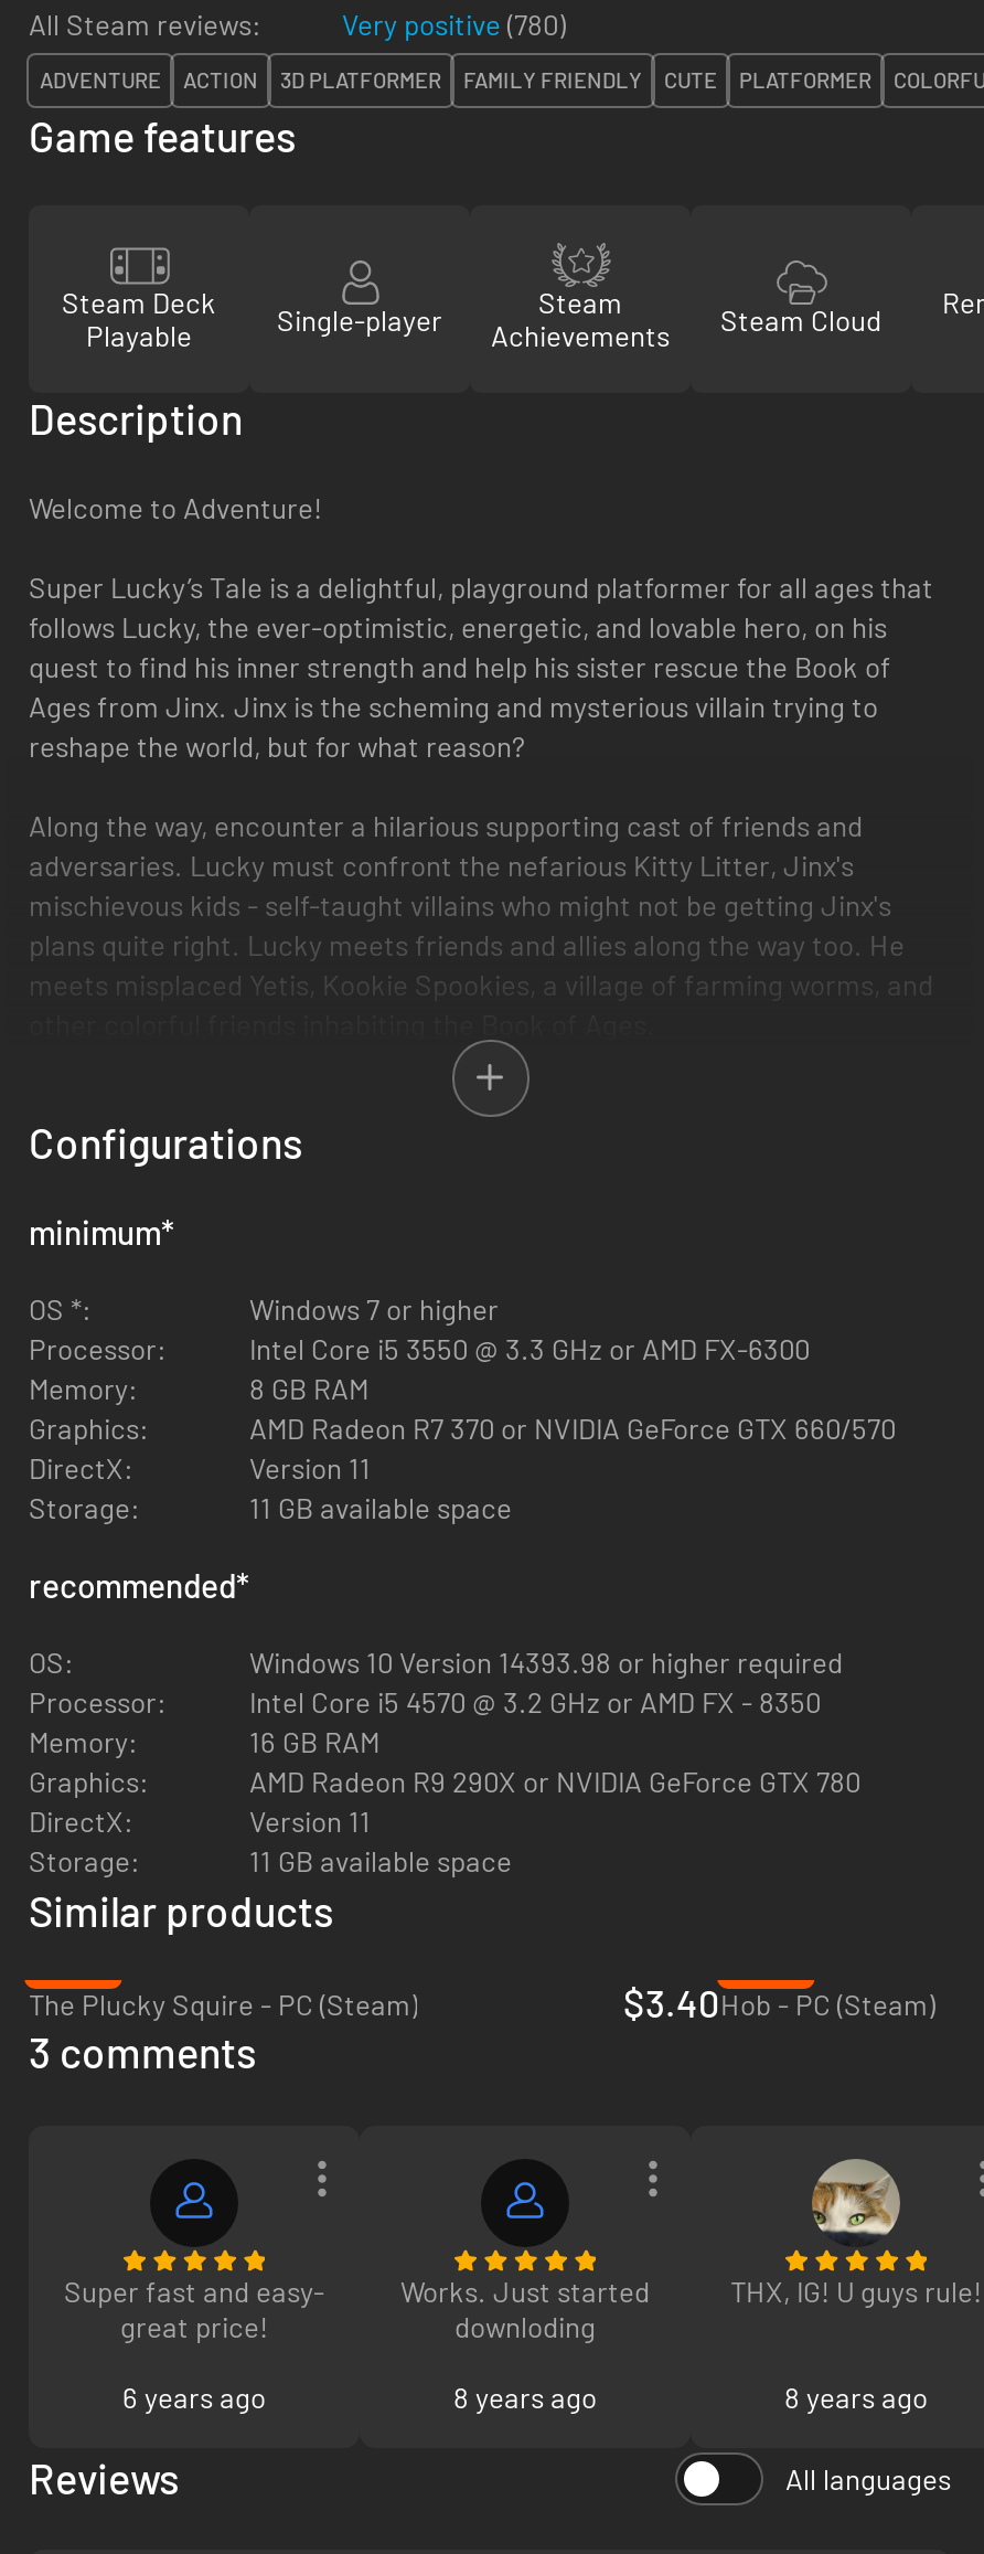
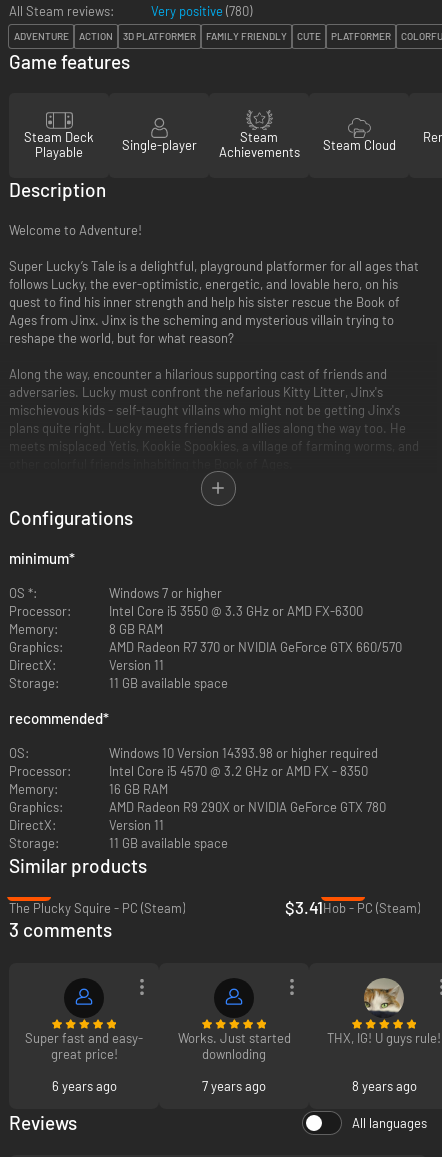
- $3.40 Hob - PC (Steam)
+ $3.41 Hob - PC (Steam)

- 8 years ago
+ 7 years ago
